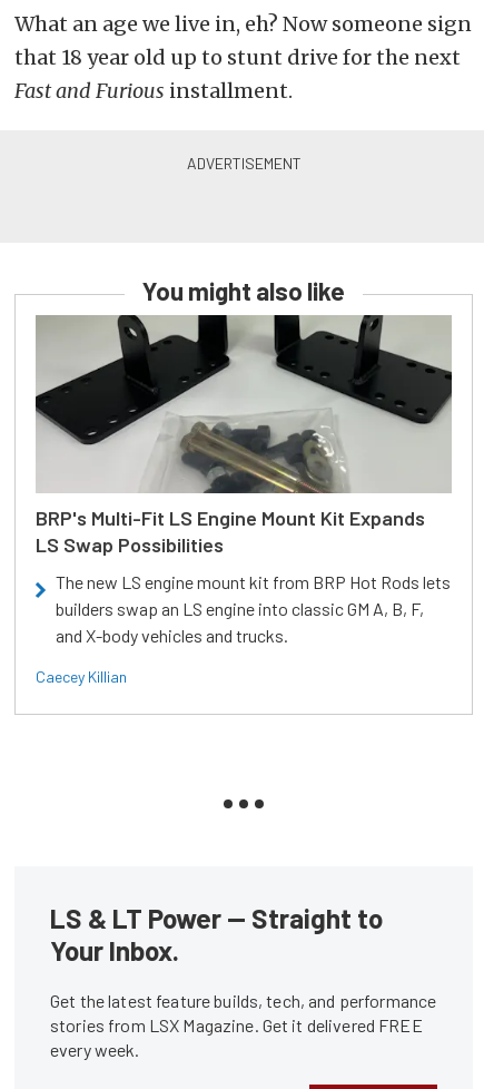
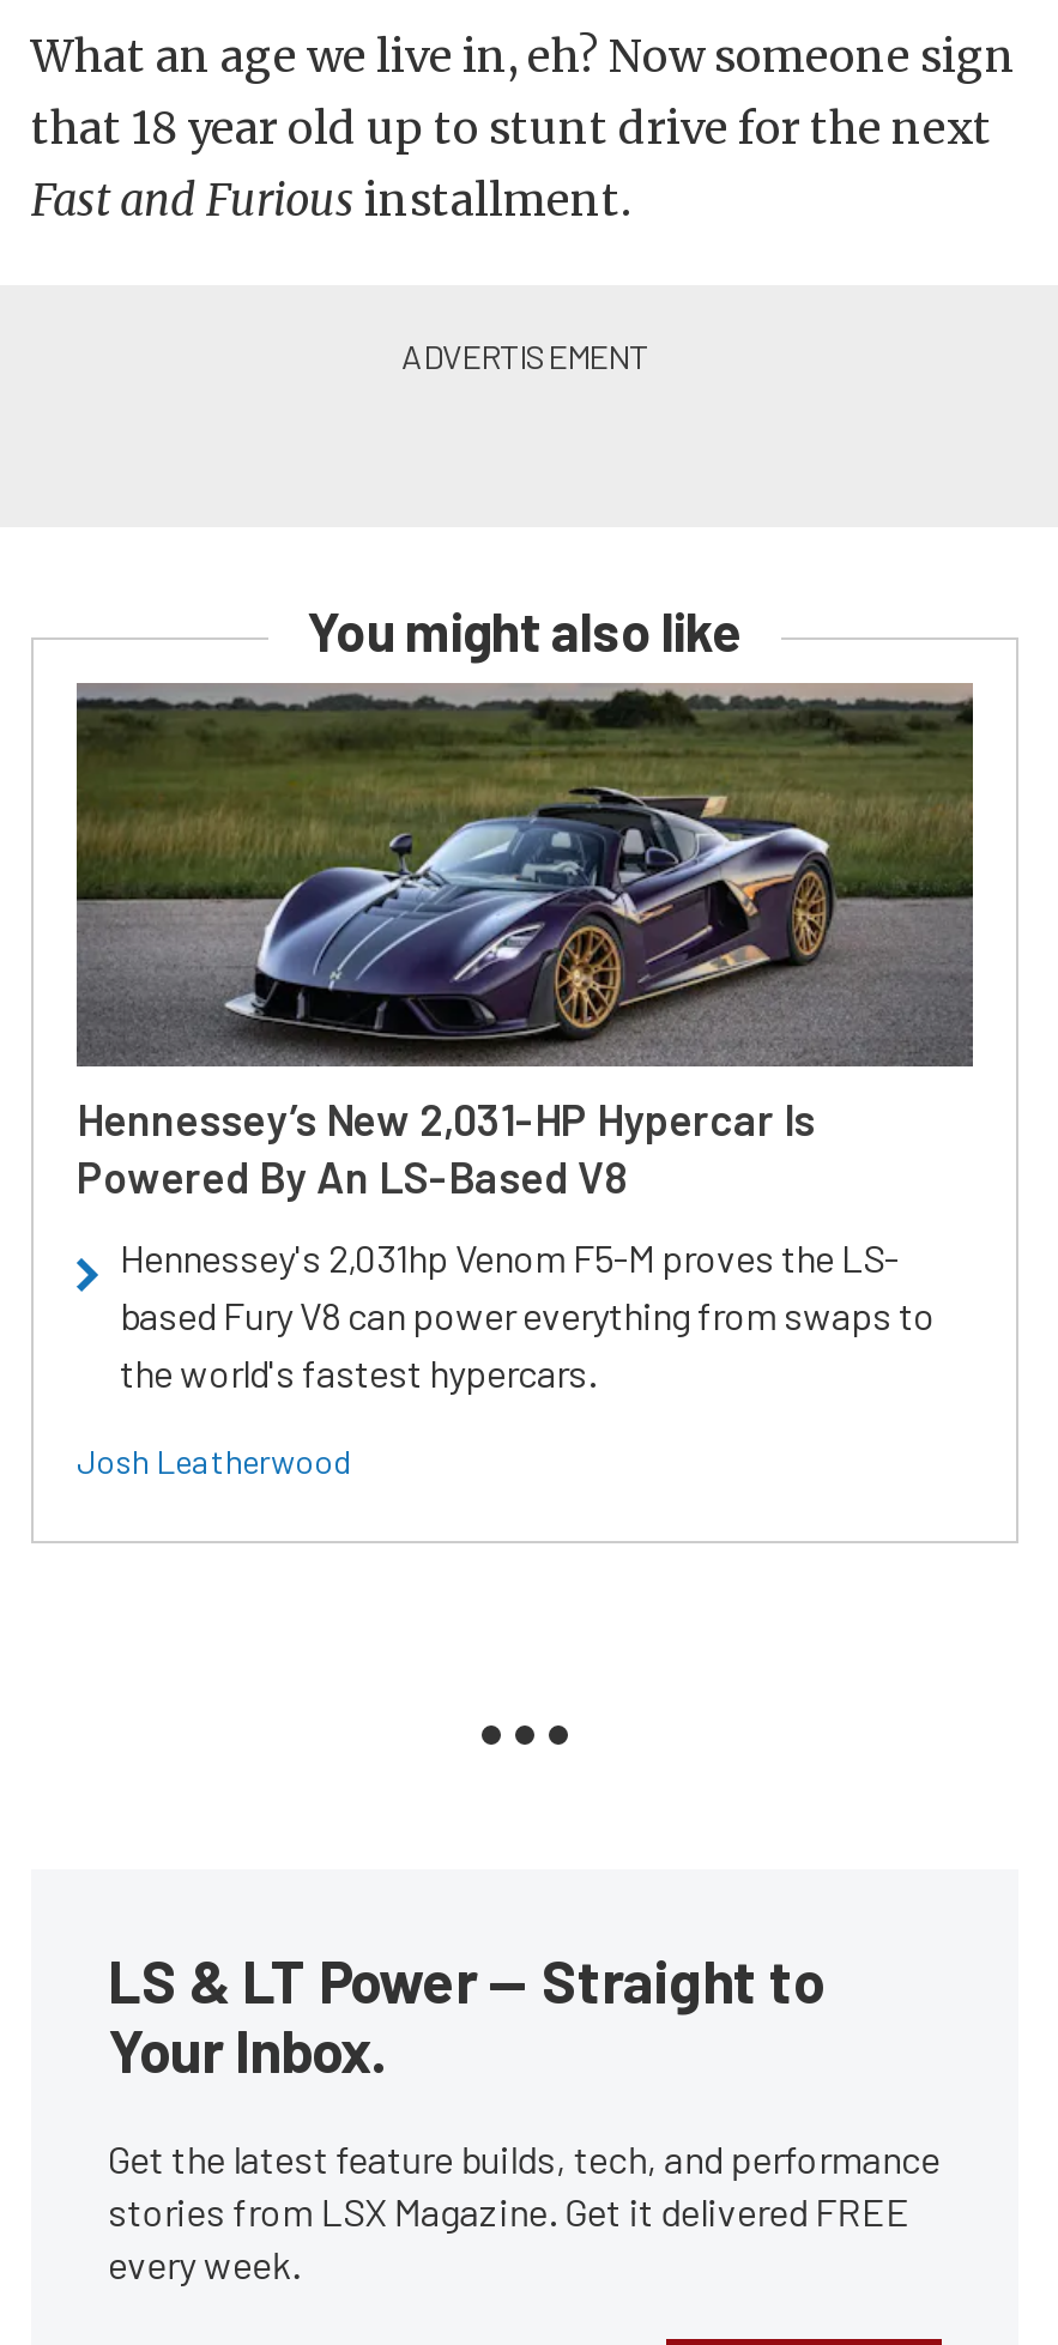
- [image]
- BRP's Multi-Fit LS Engine Mount Kit Expands
- LS Swap Possibilities
+ [image]
+ Hennessey’s New 2,031-HP Hypercar Is
+ Powered By An LS-Based V8

- The new LS engine mount kit from BRP Hot Rods lets
- builders swap an LS engine into classic GM A, B, F,
- and X-body vehicles and trucks.
+ Hennessey's 2,031hp Venom F5-M proves the LS-
+ based Fury V8 can power everything from swaps to
+ the world's fastest hypercars.

- Caecey Killian
+ Josh Leatherwood
